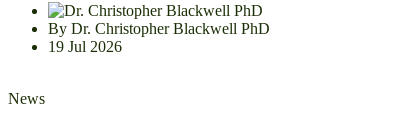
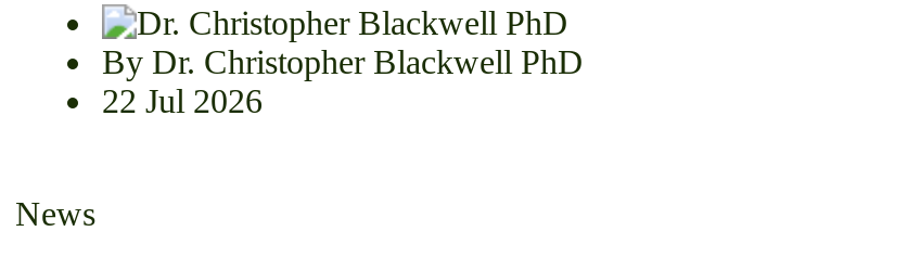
- 19 Jul 2026
+ 22 Jul 2026
